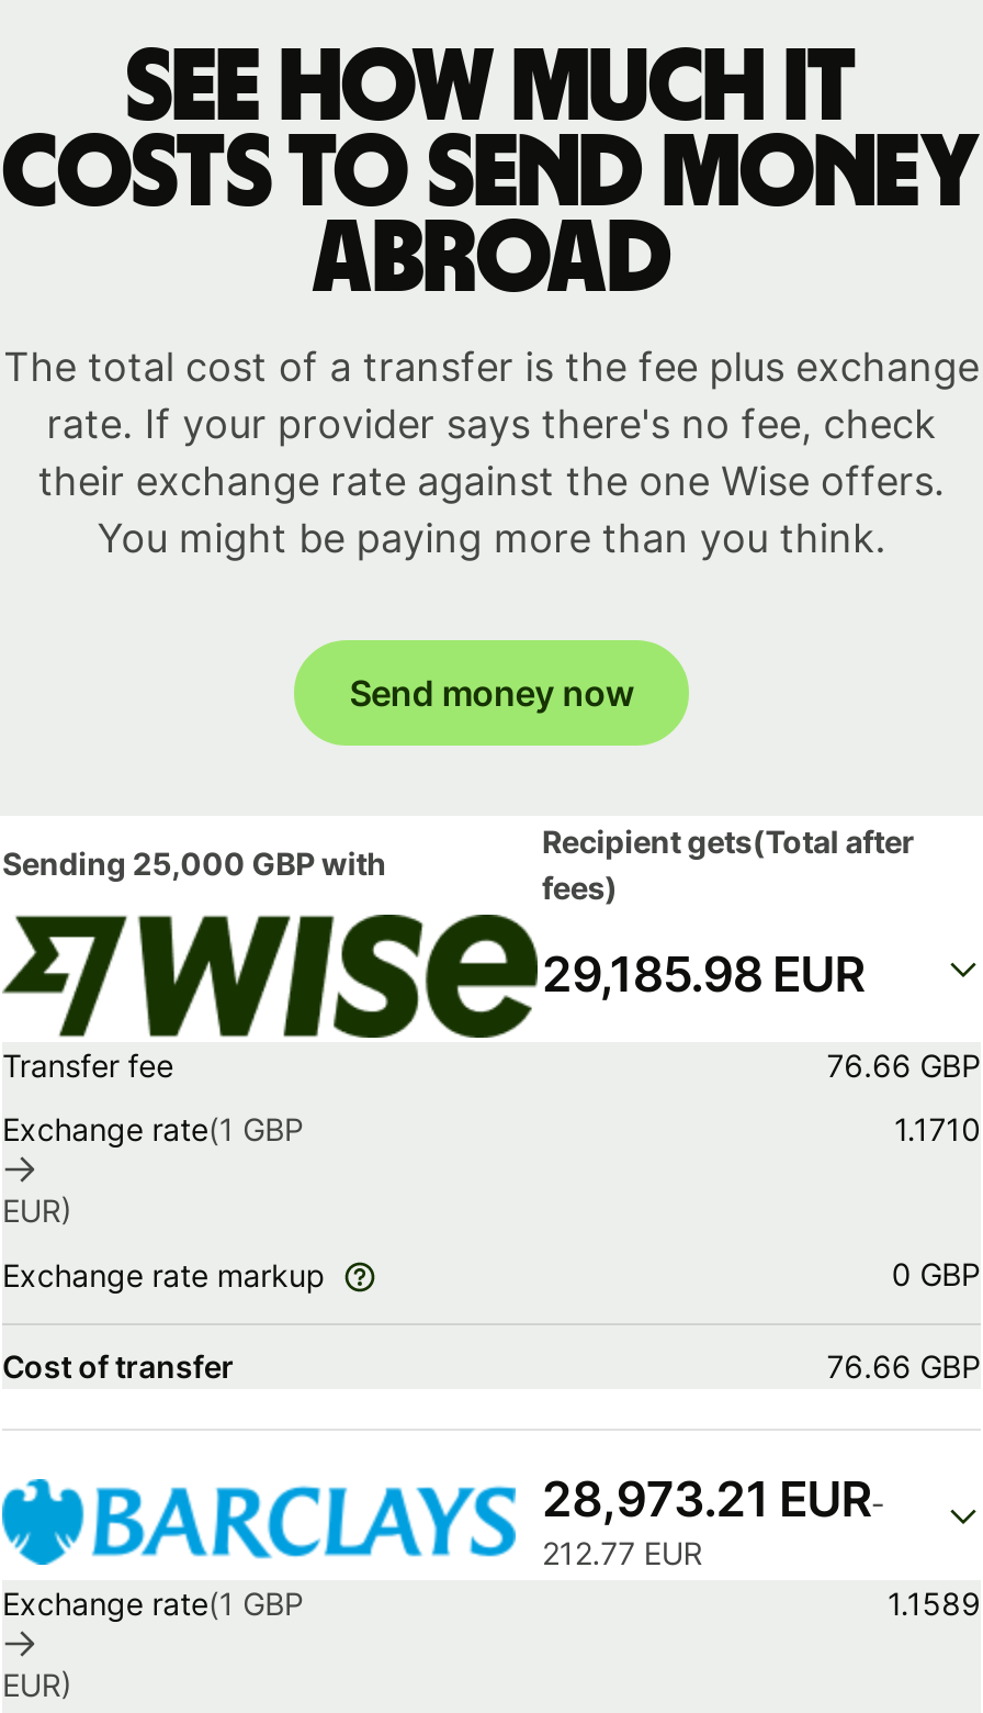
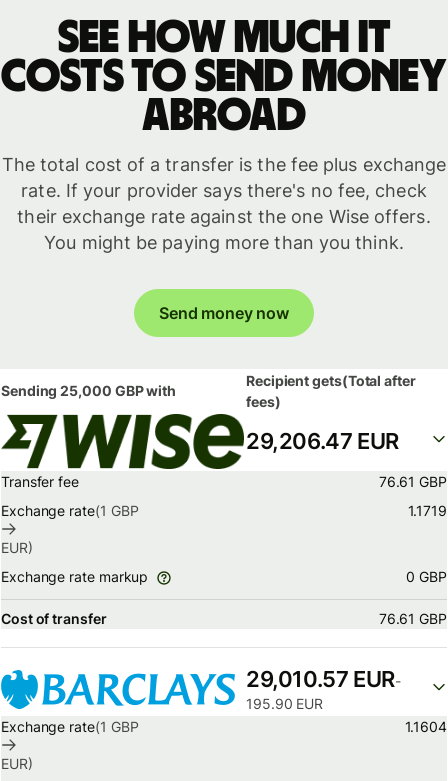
- 29,185.98 EUR
+ 29,206.47 EUR

- 76.66 GBP
+ 76.61 GBP

- 1.1710
+ 1.1719

- 76.66 GBP
+ 76.61 GBP

- 28,973.21 EUR-
+ 29,010.57 EUR-

- 212.77 EUR
+ 195.90 EUR

- 1.1589
+ 1.1604
